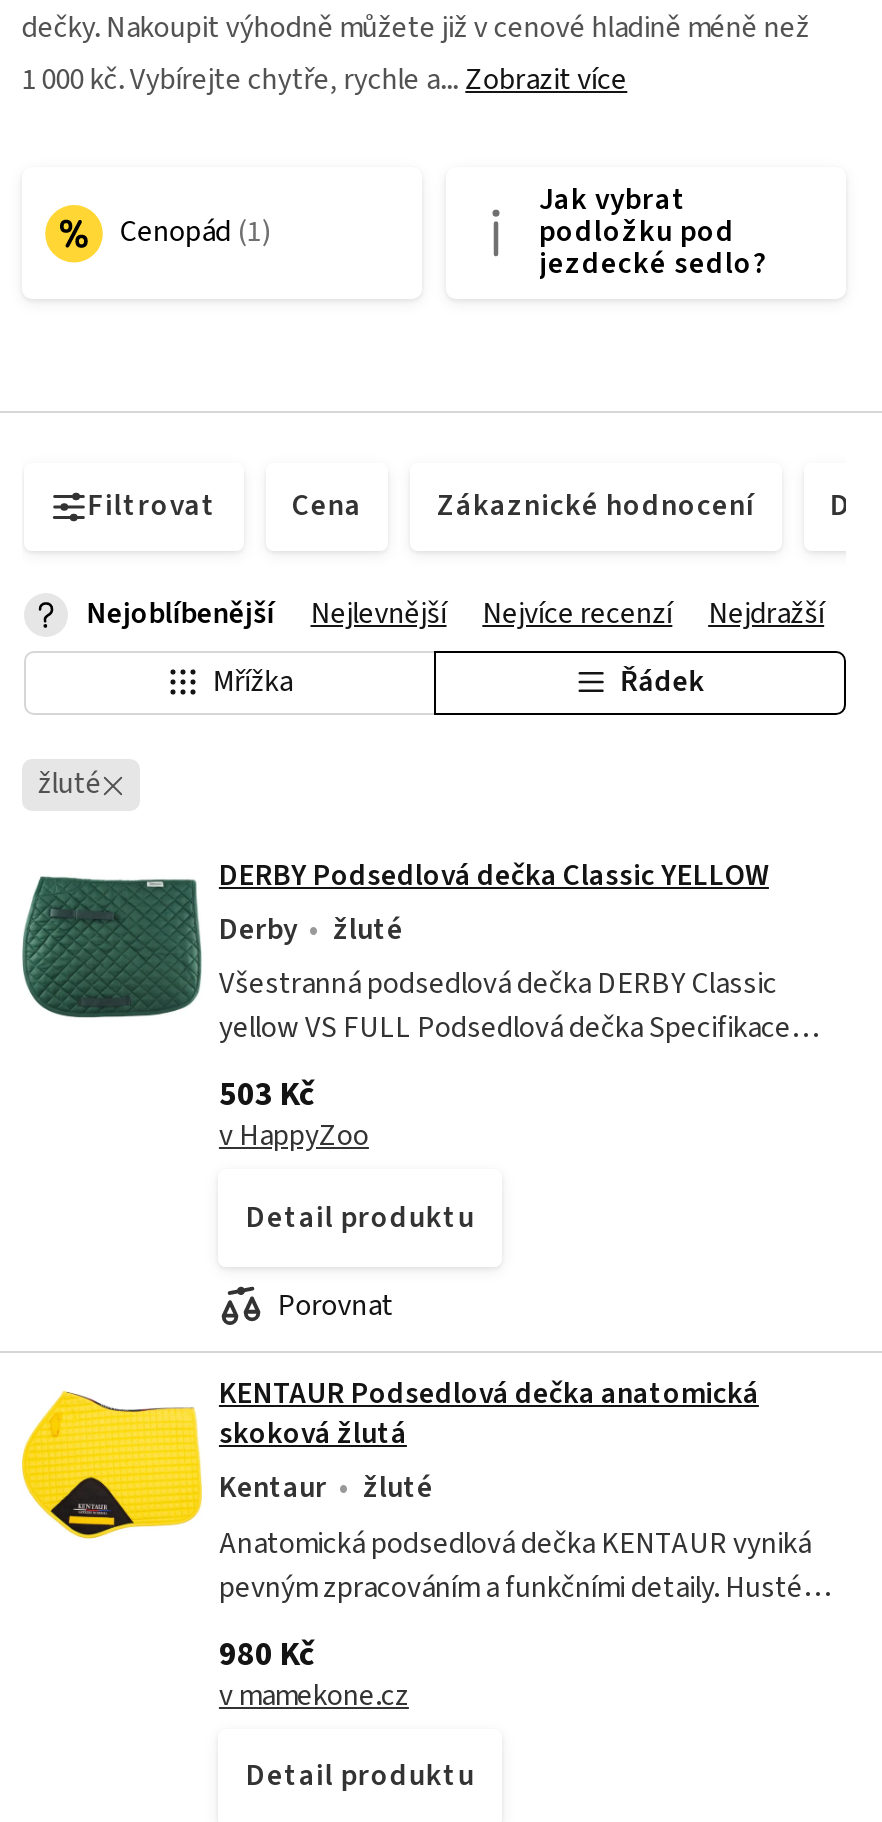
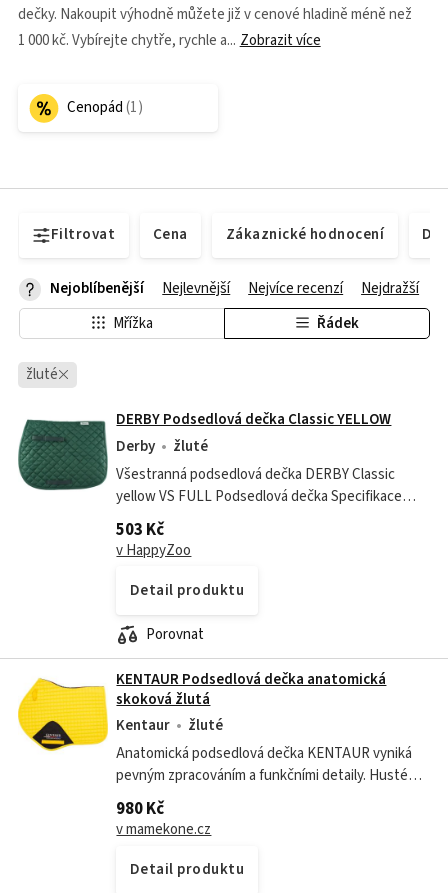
- Jak vybrat
- podložku pod
- jezdecké sedlo?
